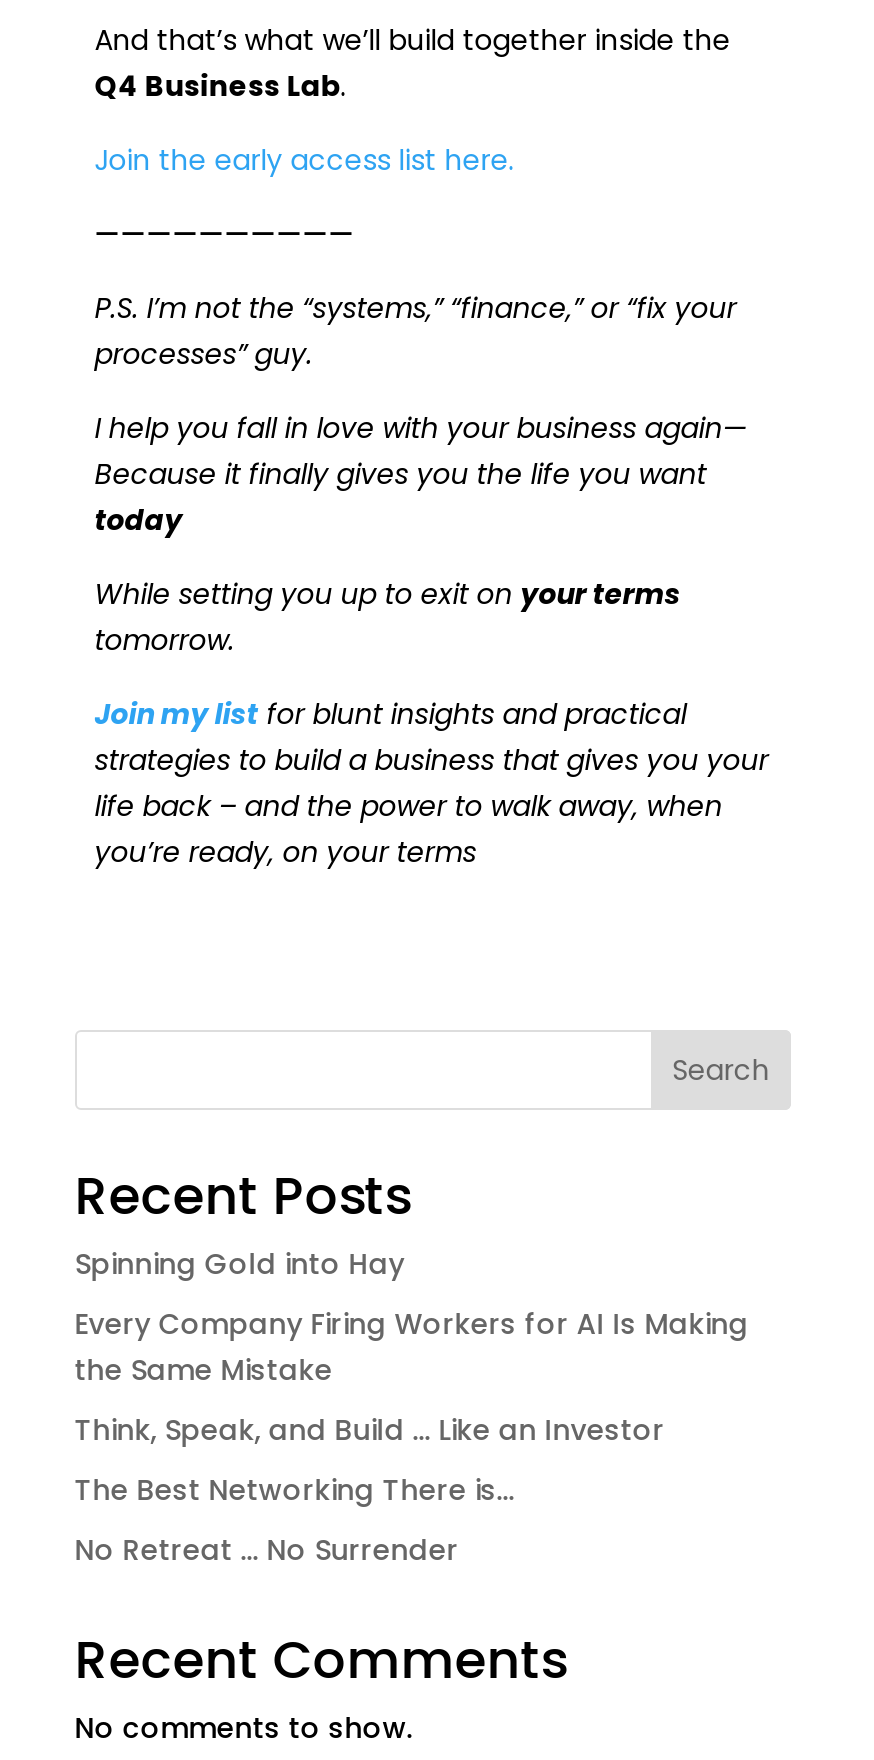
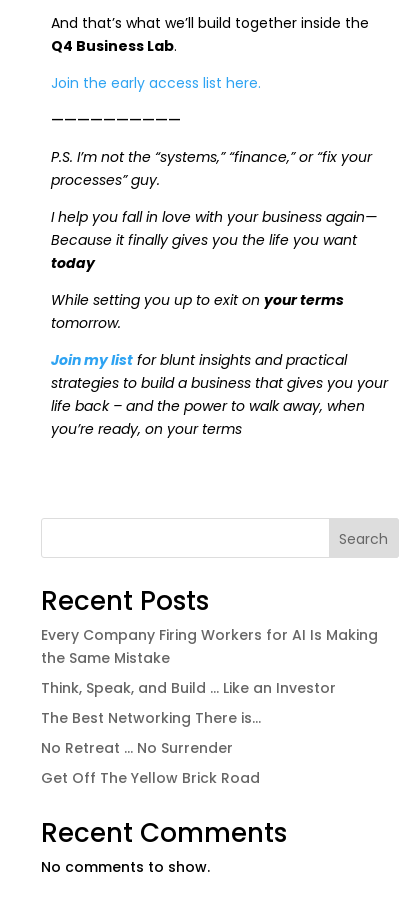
- Spinning Gold into Hay

moved up: Every Company Firing Workers for AI Is Making | the Same Mistake | Think, Speak, and Build … Like an Investor | The Best Networking There is… | No Retreat … No Surrender

+ Get Off The Yellow Brick Road
